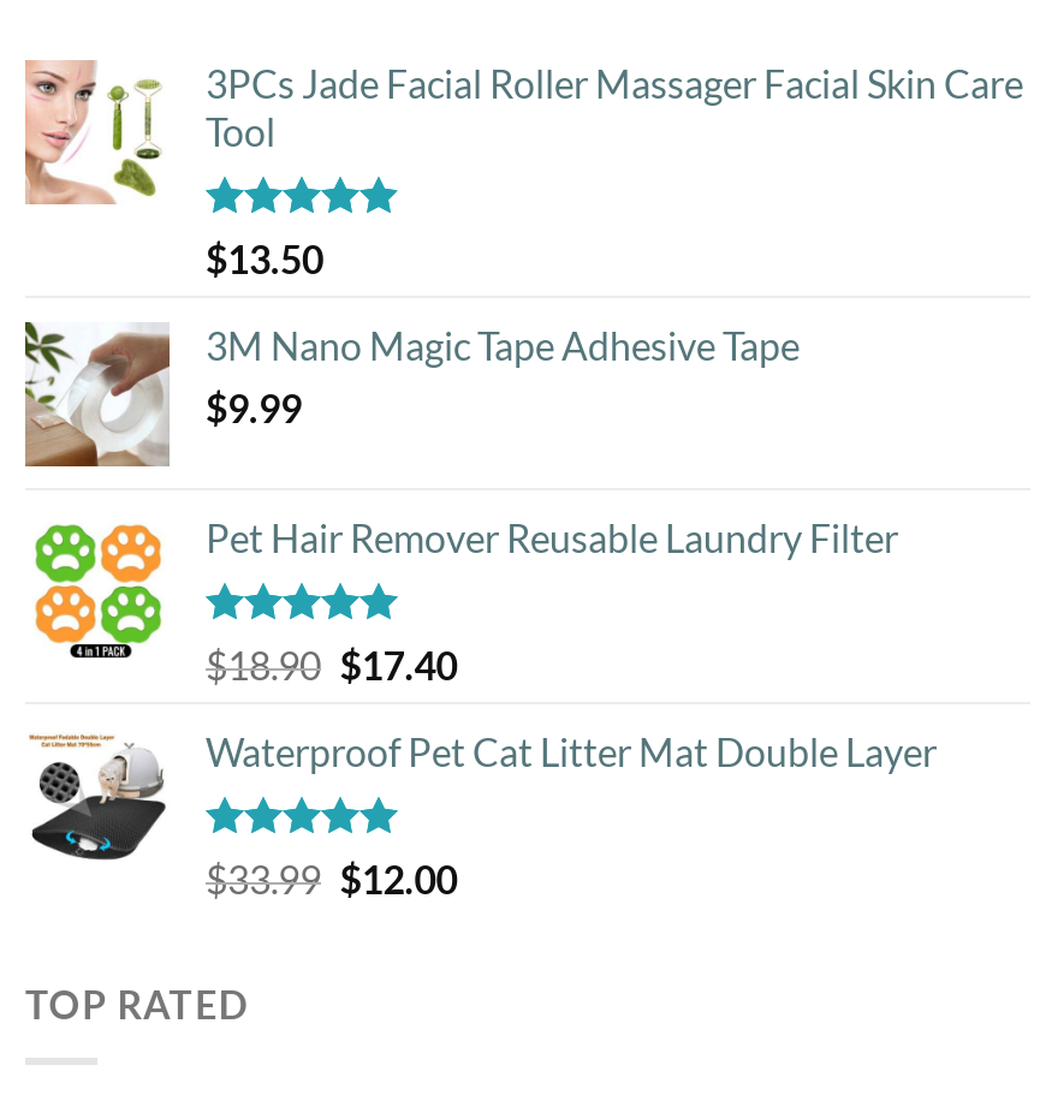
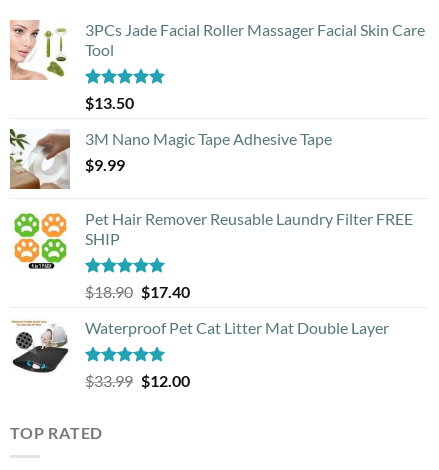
- Pet Hair Remover Reusable Laundry Filter
+ Pet Hair Remover Reusable Laundry Filter FREE
+ SHIP
